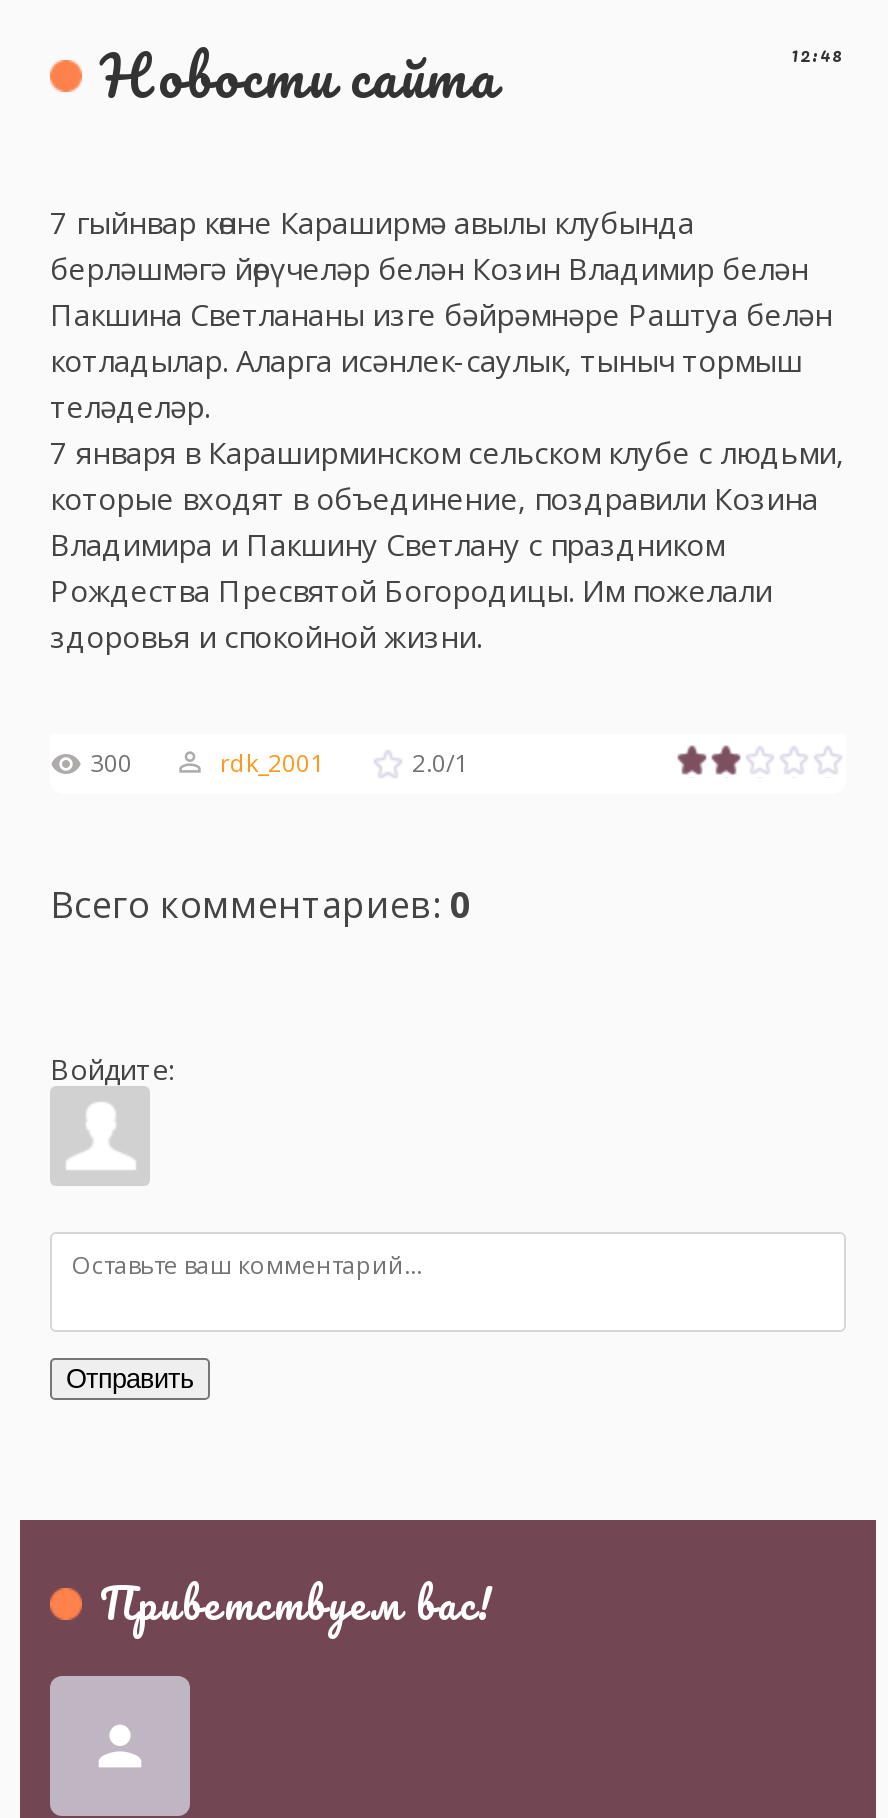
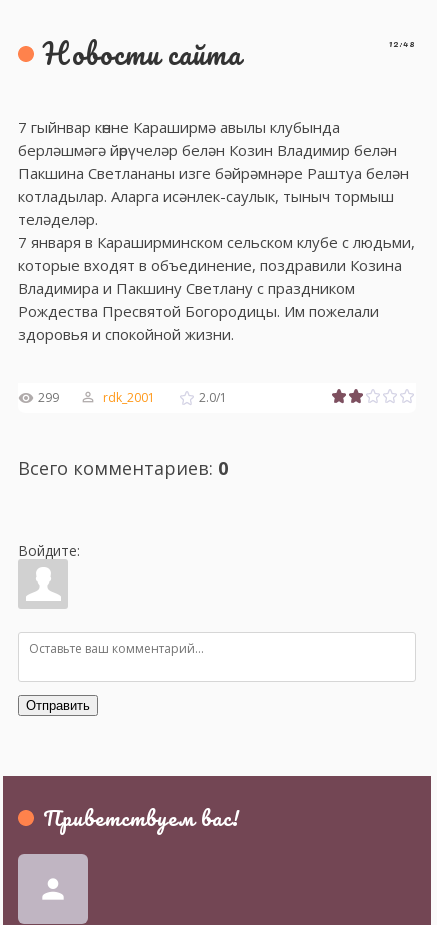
- 300
+ 299
